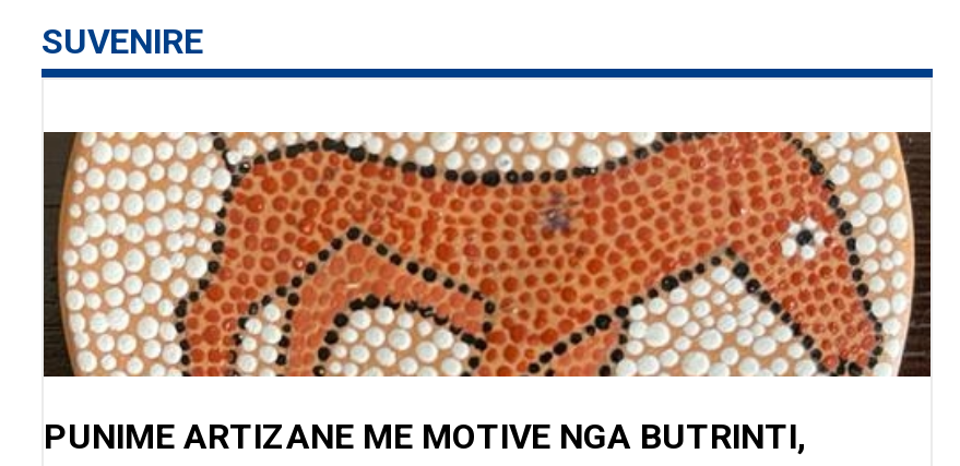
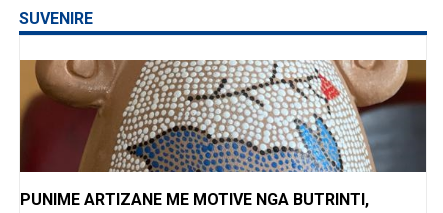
- [image]
+ [image]
